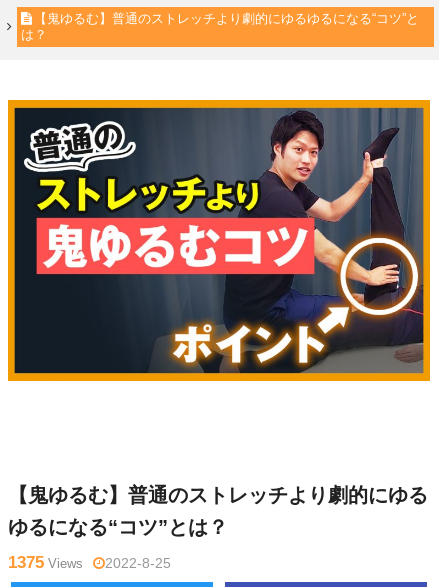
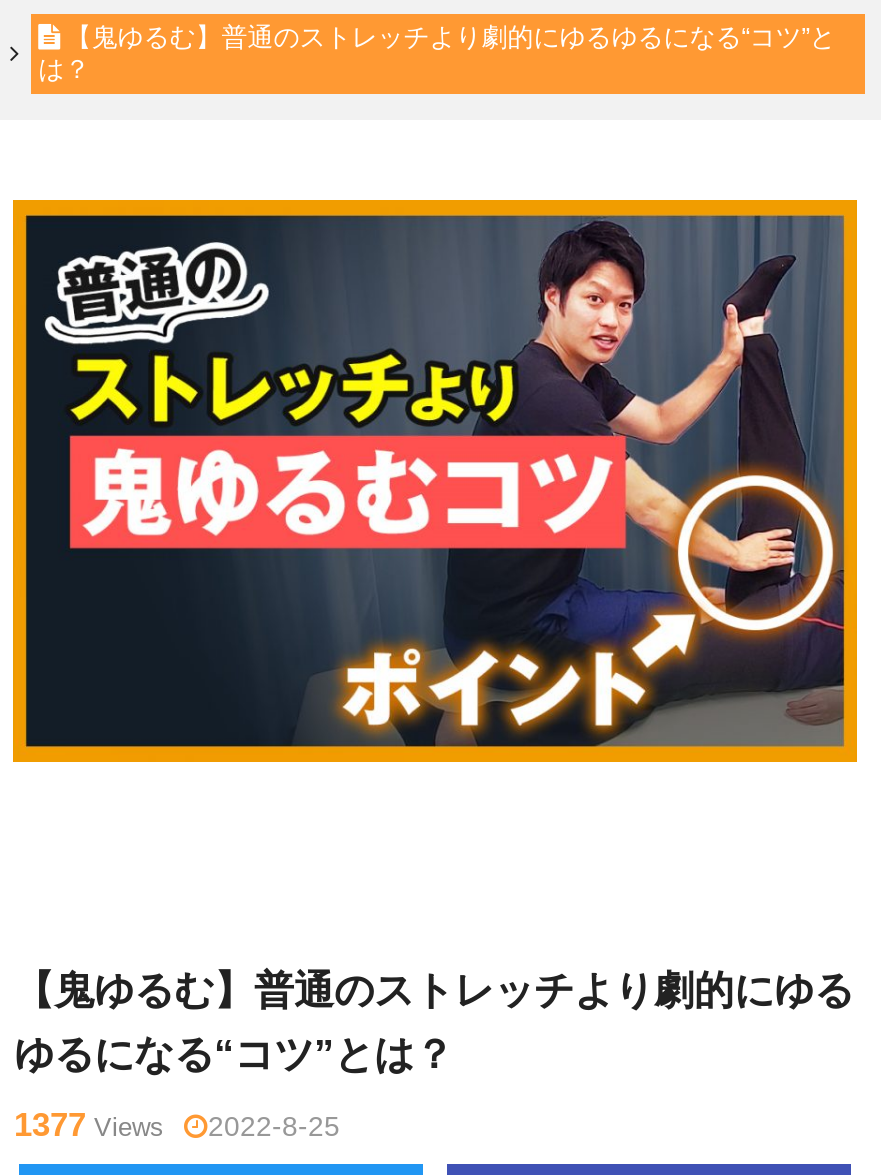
- 1375 Views 2022-8-25
+ 1377 Views 2022-8-25
